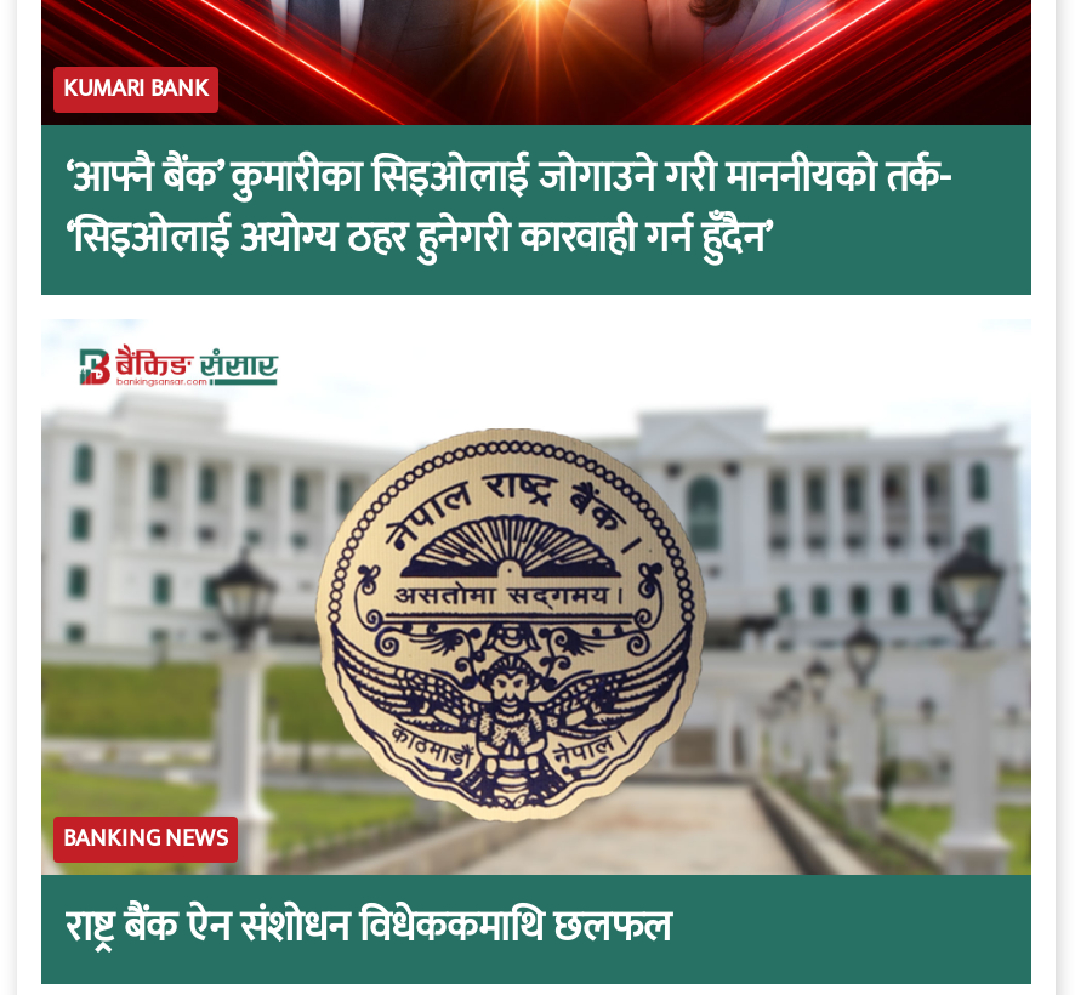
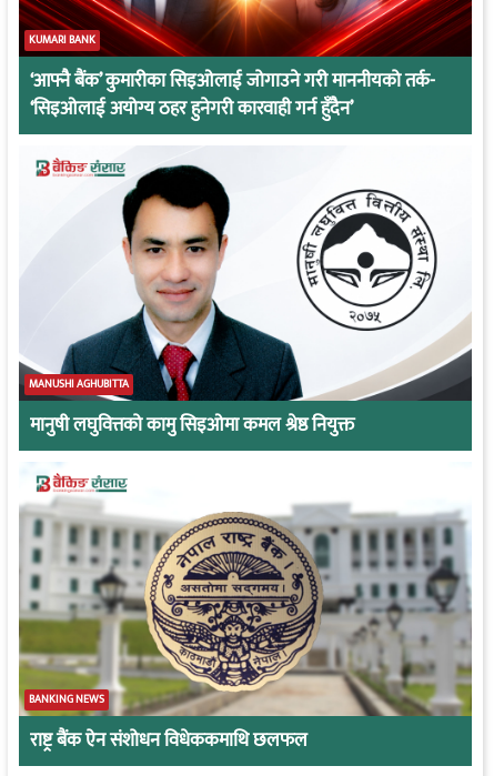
+ [image]
+ MANUSHI AGHUBITTA
+ मानुषी लघुवित्तको कामु सिइओमा कमल श्रेष्ठ नियुक्त
